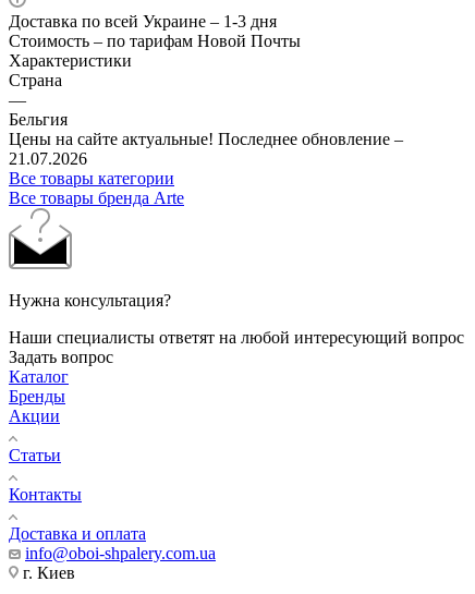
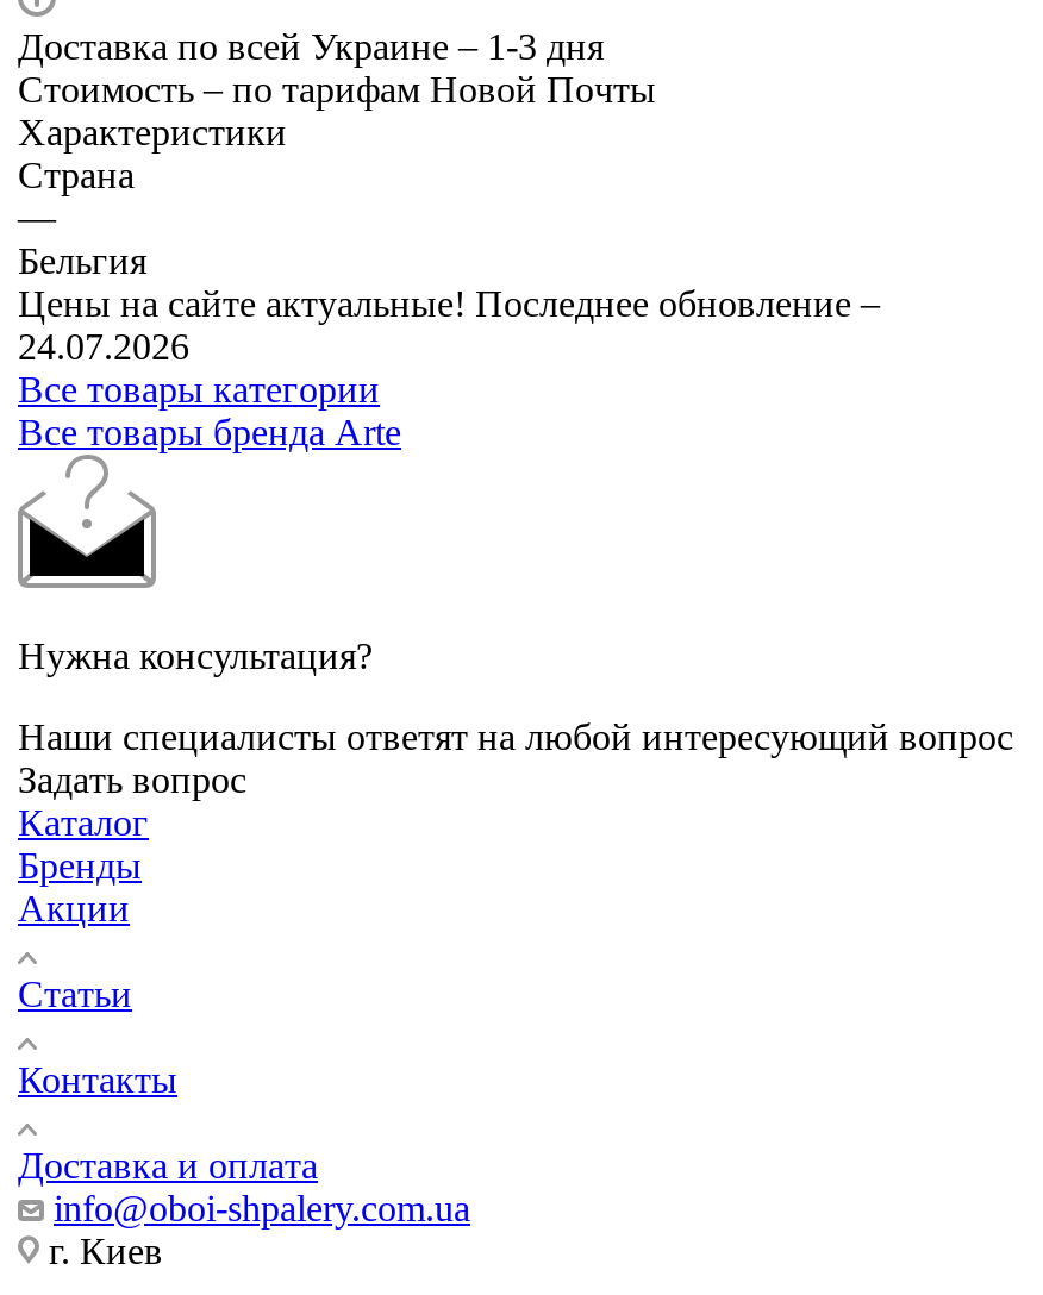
- 21.07.2026
+ 24.07.2026
